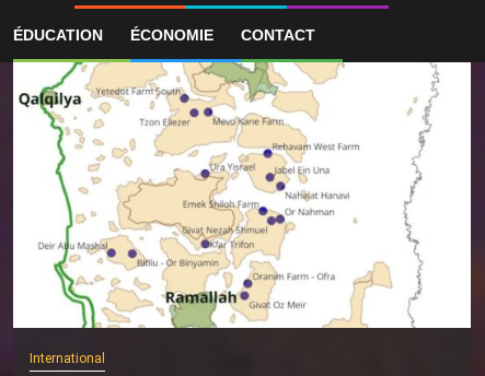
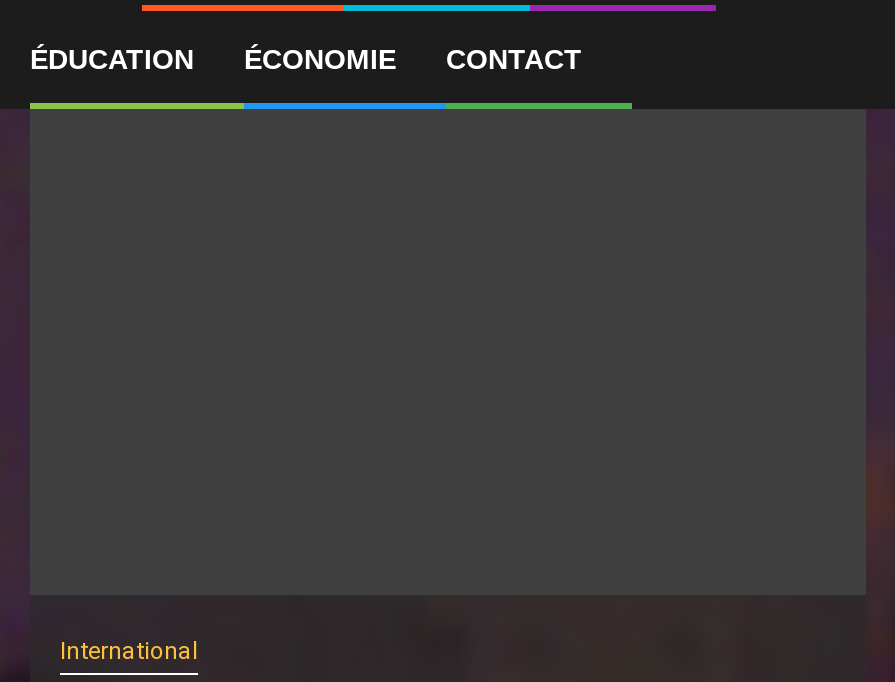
- [image]
